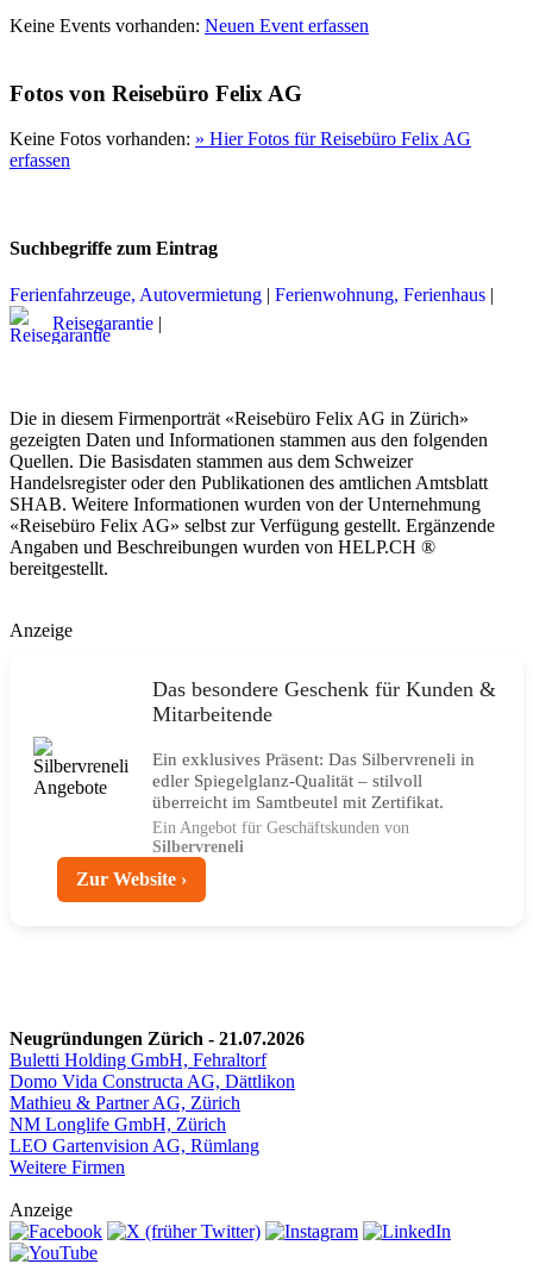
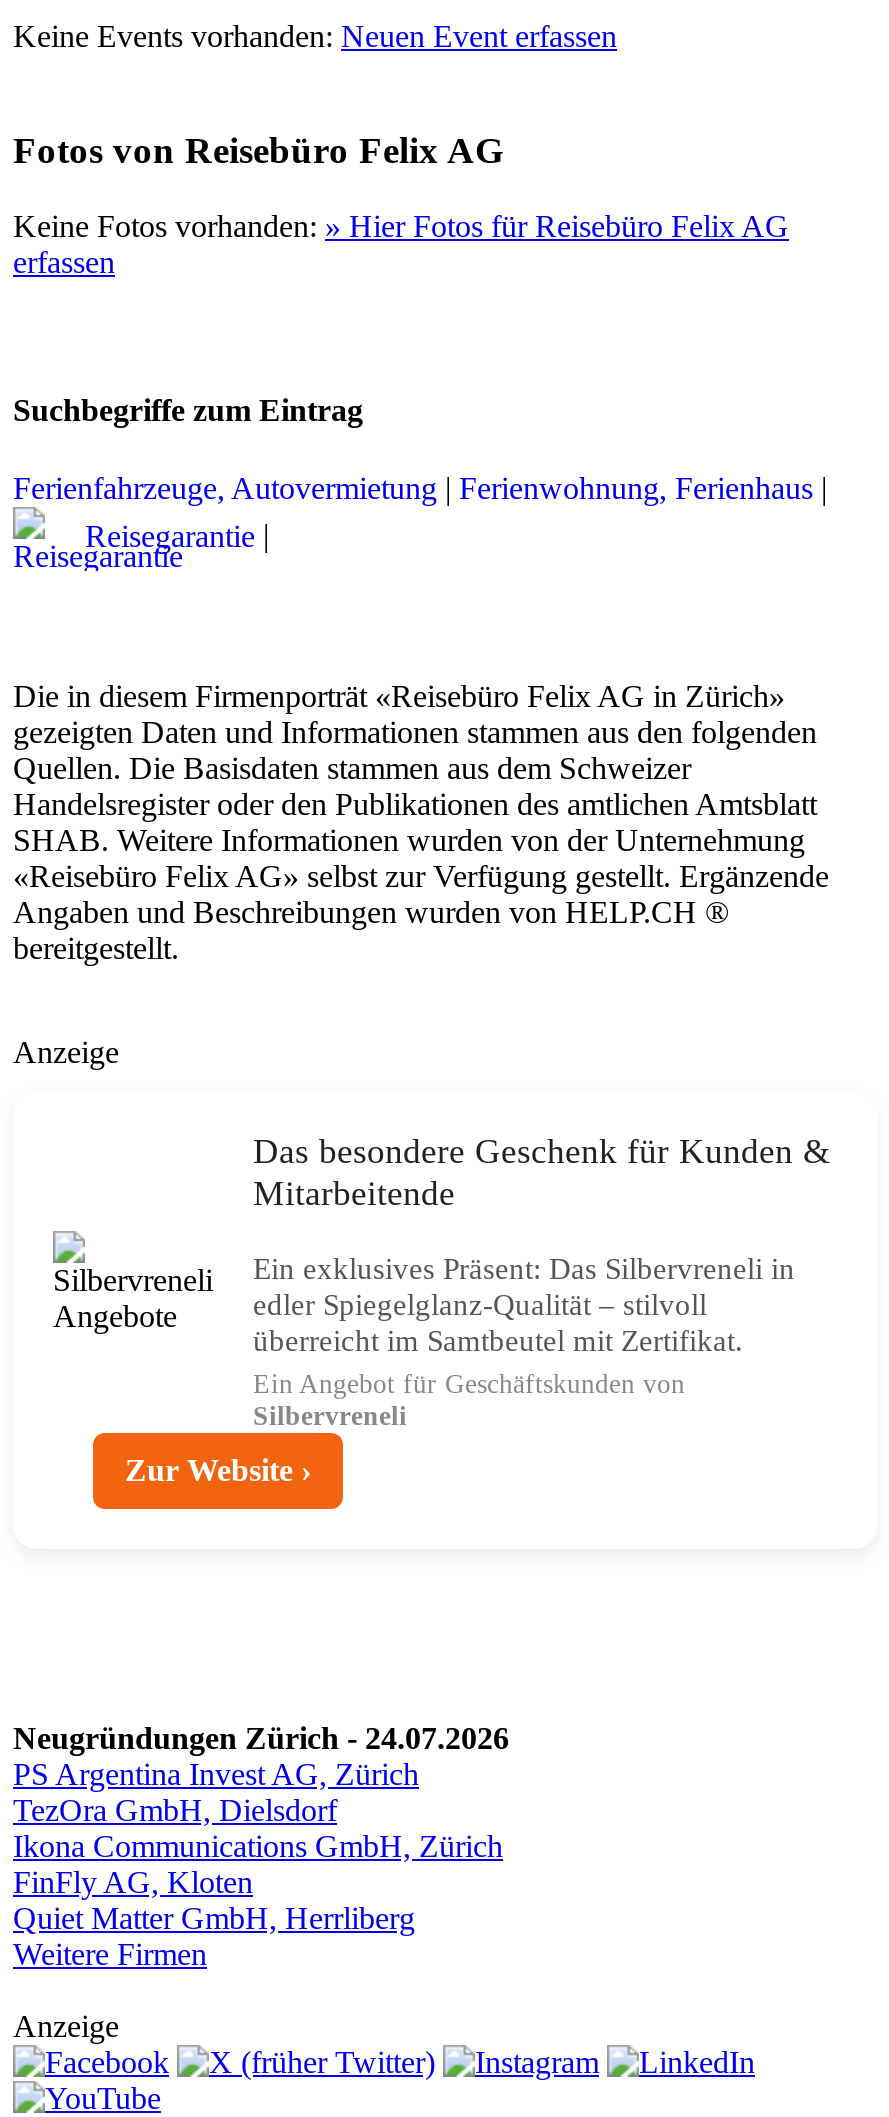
- Neugründungen Zürich - 21.07.2026
- Buletti Holding GmbH, Fehraltorf
- Domo Vida Constructa AG, Dättlikon
- Mathieu & Partner AG, Zürich
- NM Longlife GmbH, Zürich
- LEO Gartenvision AG, Rümlang
+ Neugründungen Zürich - 24.07.2026
+ PS Argentina Invest AG, Zürich
+ TezOra GmbH, Dielsdorf
+ Ikona Communications GmbH, Zürich
+ FinFly AG, Kloten
+ Quiet Matter GmbH, Herrliberg
